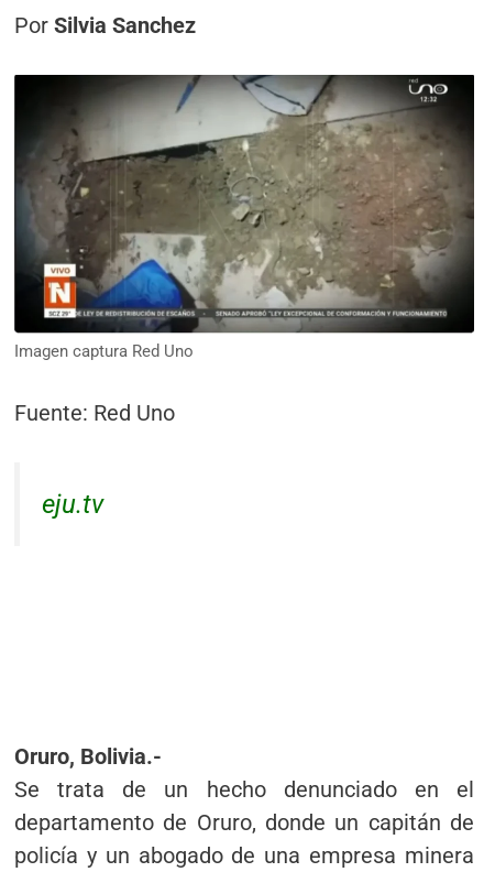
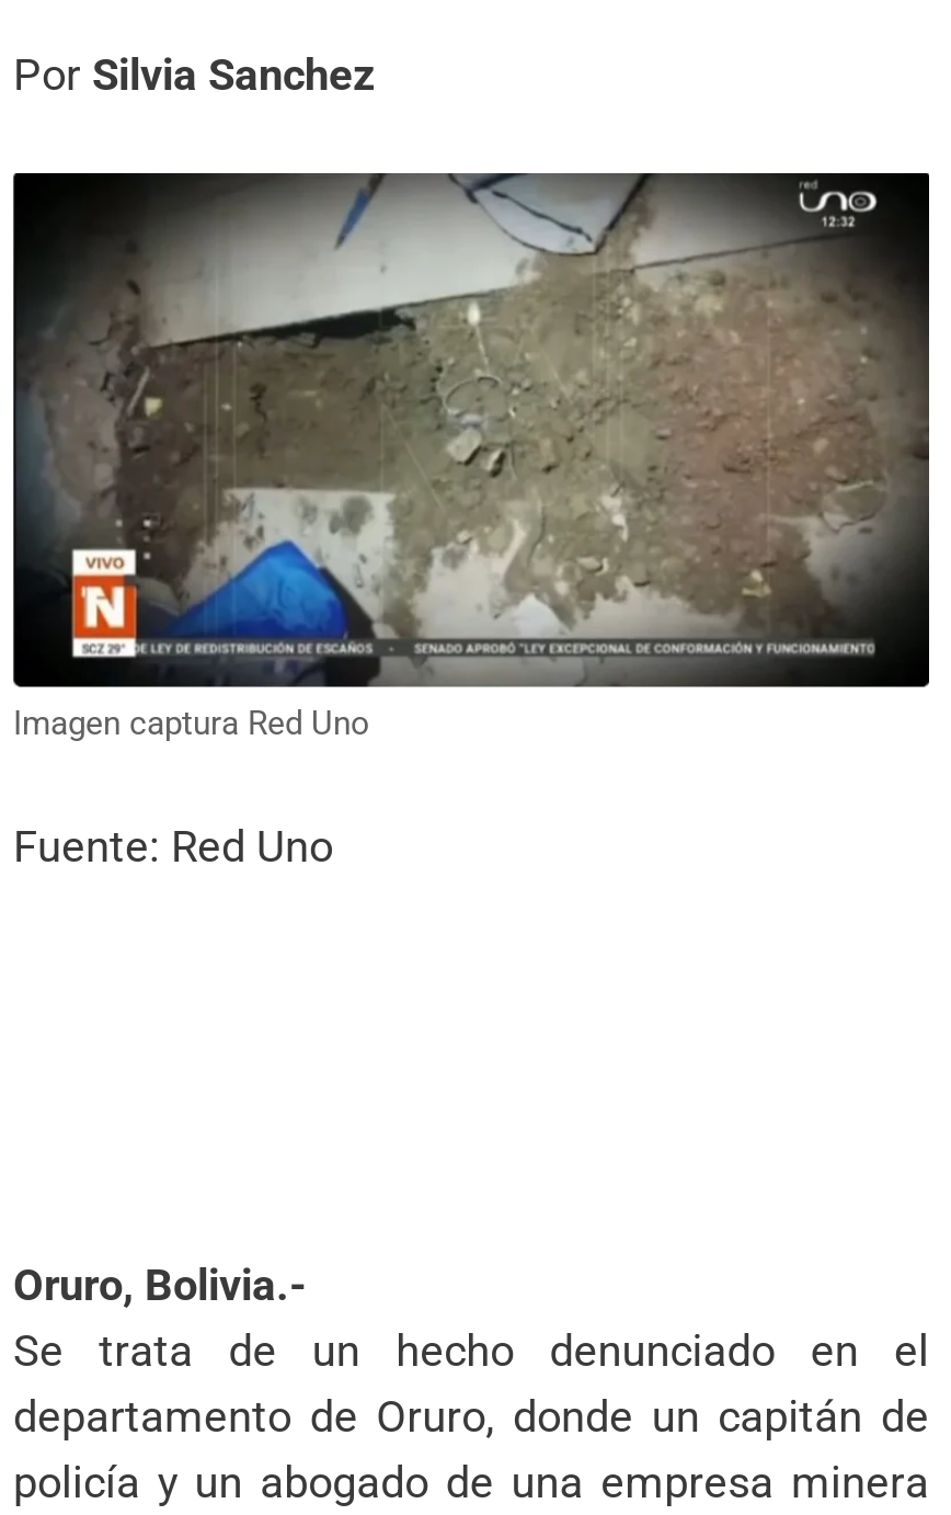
- eju.tv
